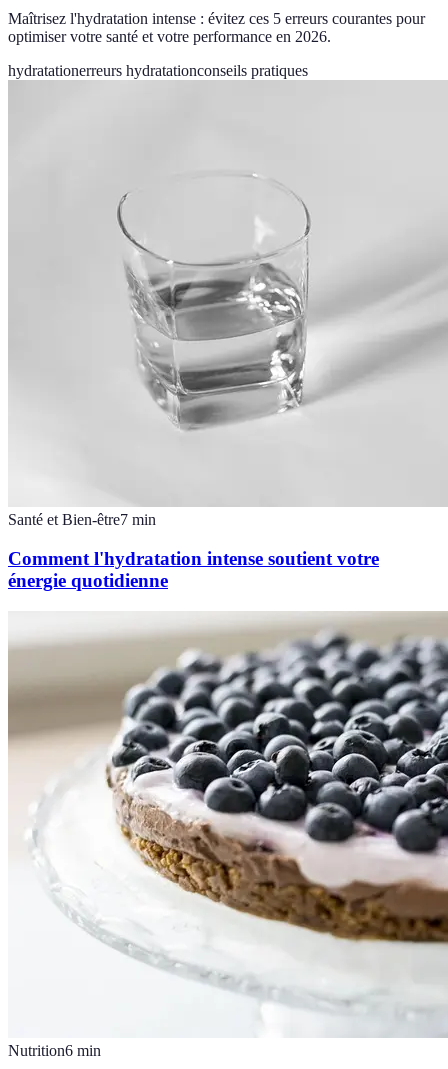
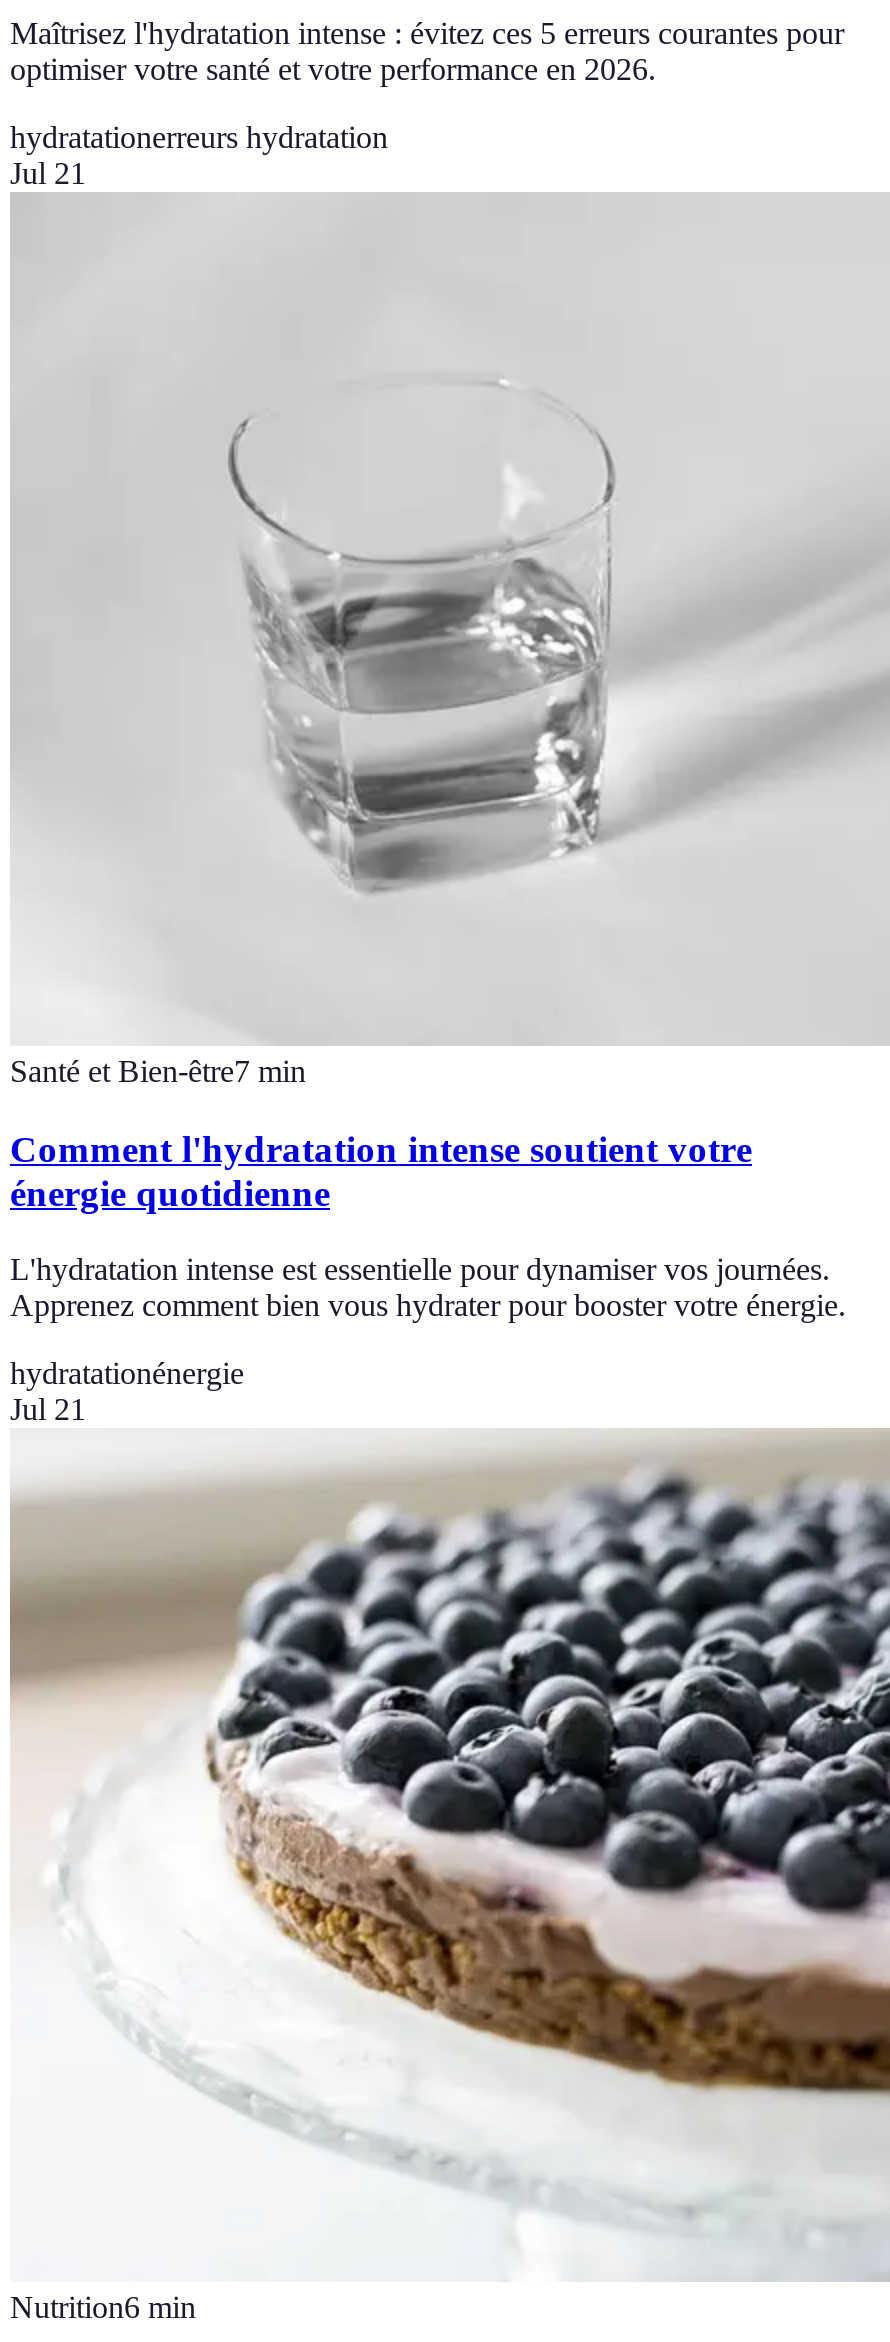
- hydratationerreurs hydratationconseils pratiques
+ hydratationerreurs hydratation
+ Jul 21

+ L'hydratation intense est essentielle pour dynamiser vos journées.
+ Apprenez comment bien vous hydrater pour booster votre énergie.
+ hydratationénergie
+ Jul 21
